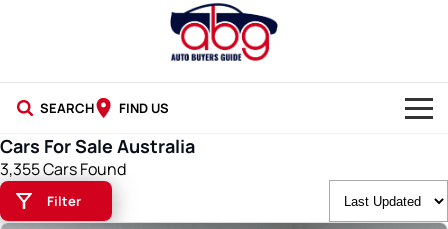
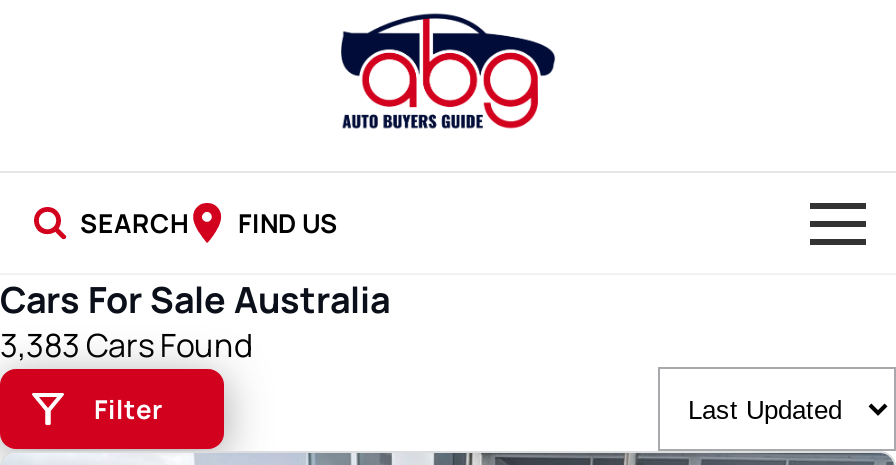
- 3,355 Cars Found
+ 3,383 Cars Found
